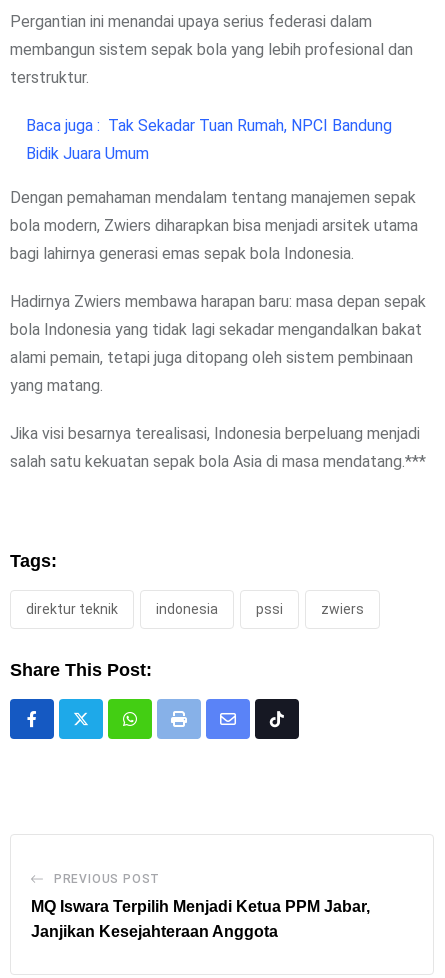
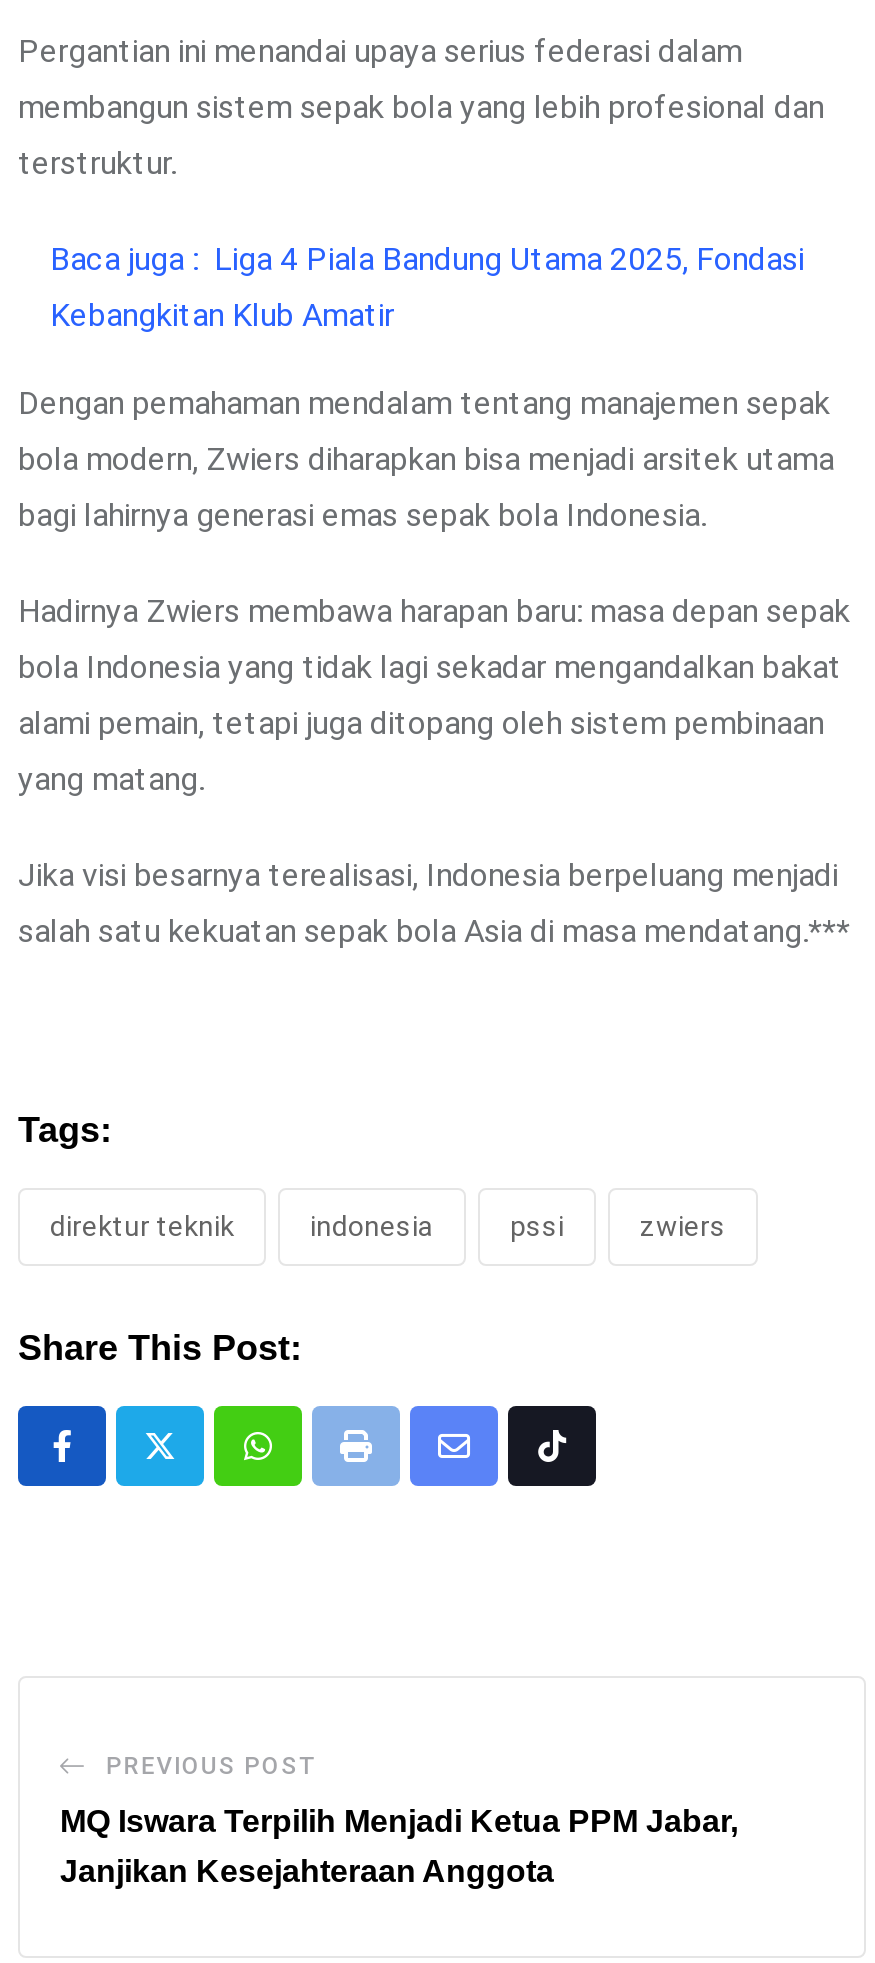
- Baca juga : Tak Sekadar Tuan Rumah, NPCI Bandung
+ Baca juga : Liga 4 Piala Bandung Utama 2025, Fondasi

- Bidik Juara Umum
+ Kebangkitan Klub Amatir
